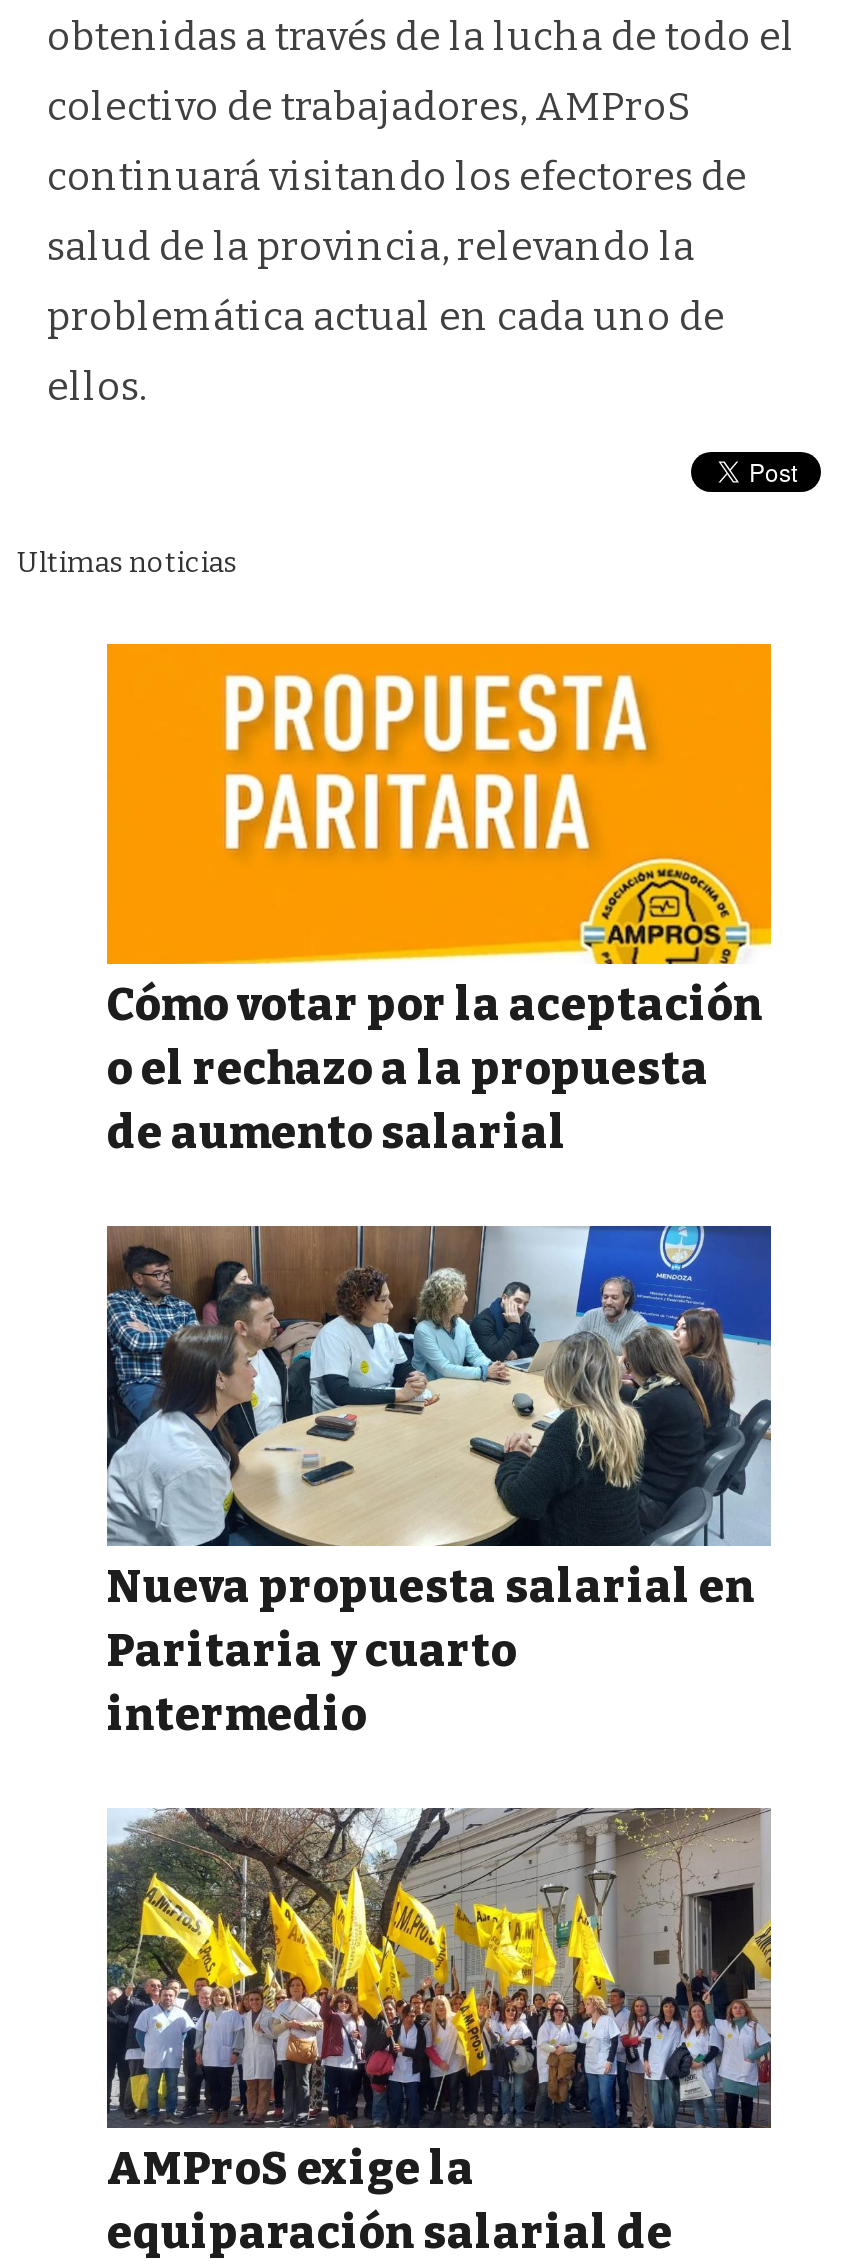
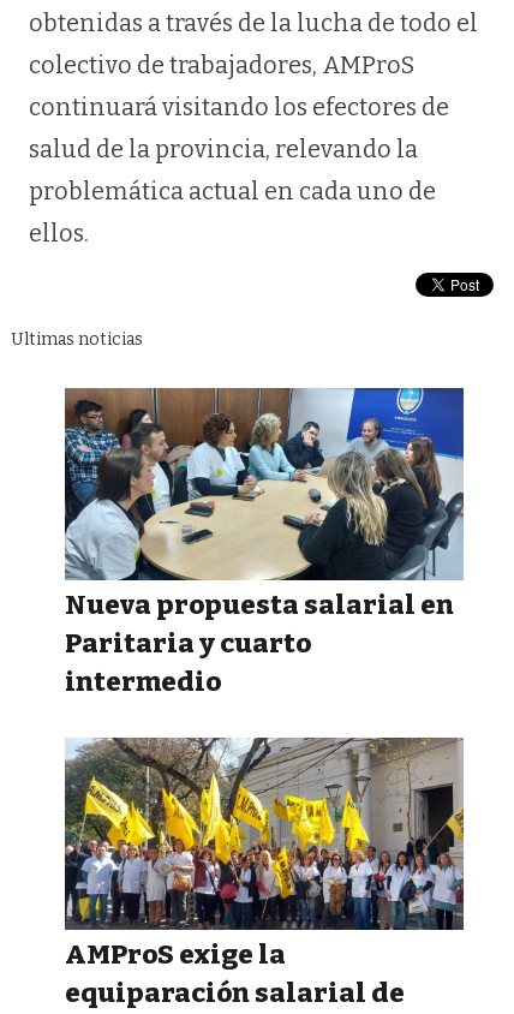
- [image]
- Cómo votar por la aceptación
- o el rechazo a la propuesta
- de aumento salarial
